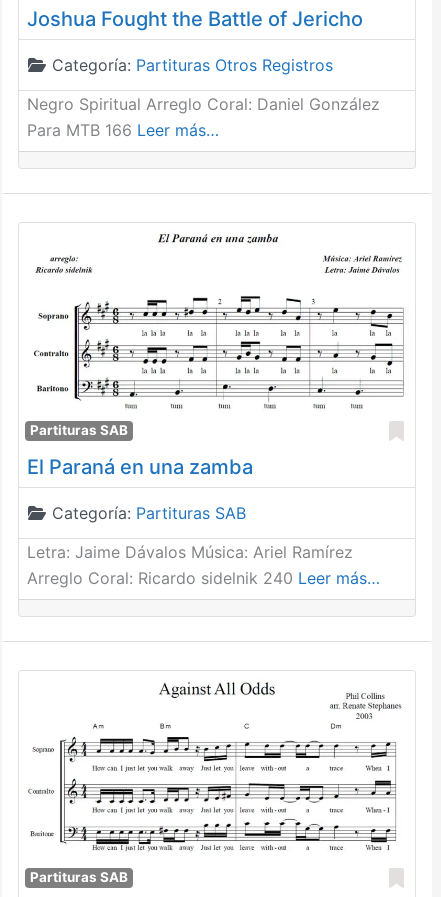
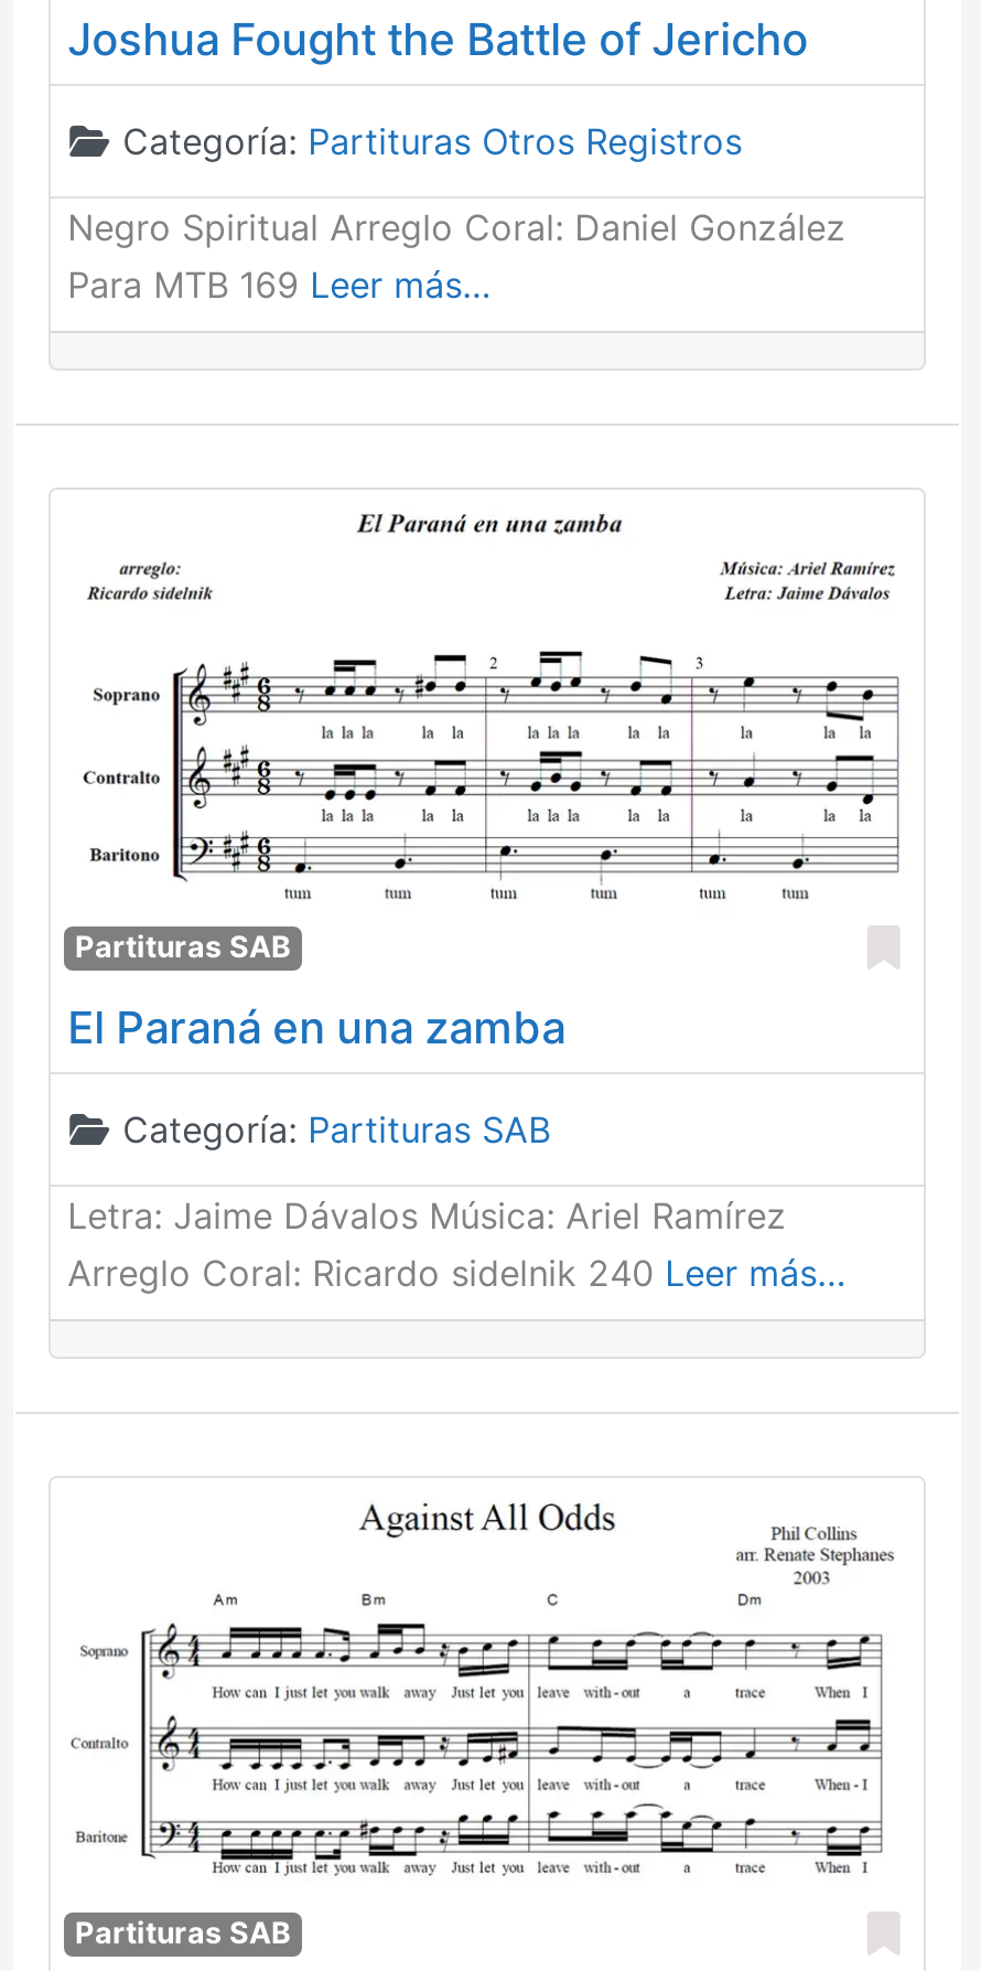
- Para MTB 166 Leer más…
+ Para MTB 169 Leer más…
